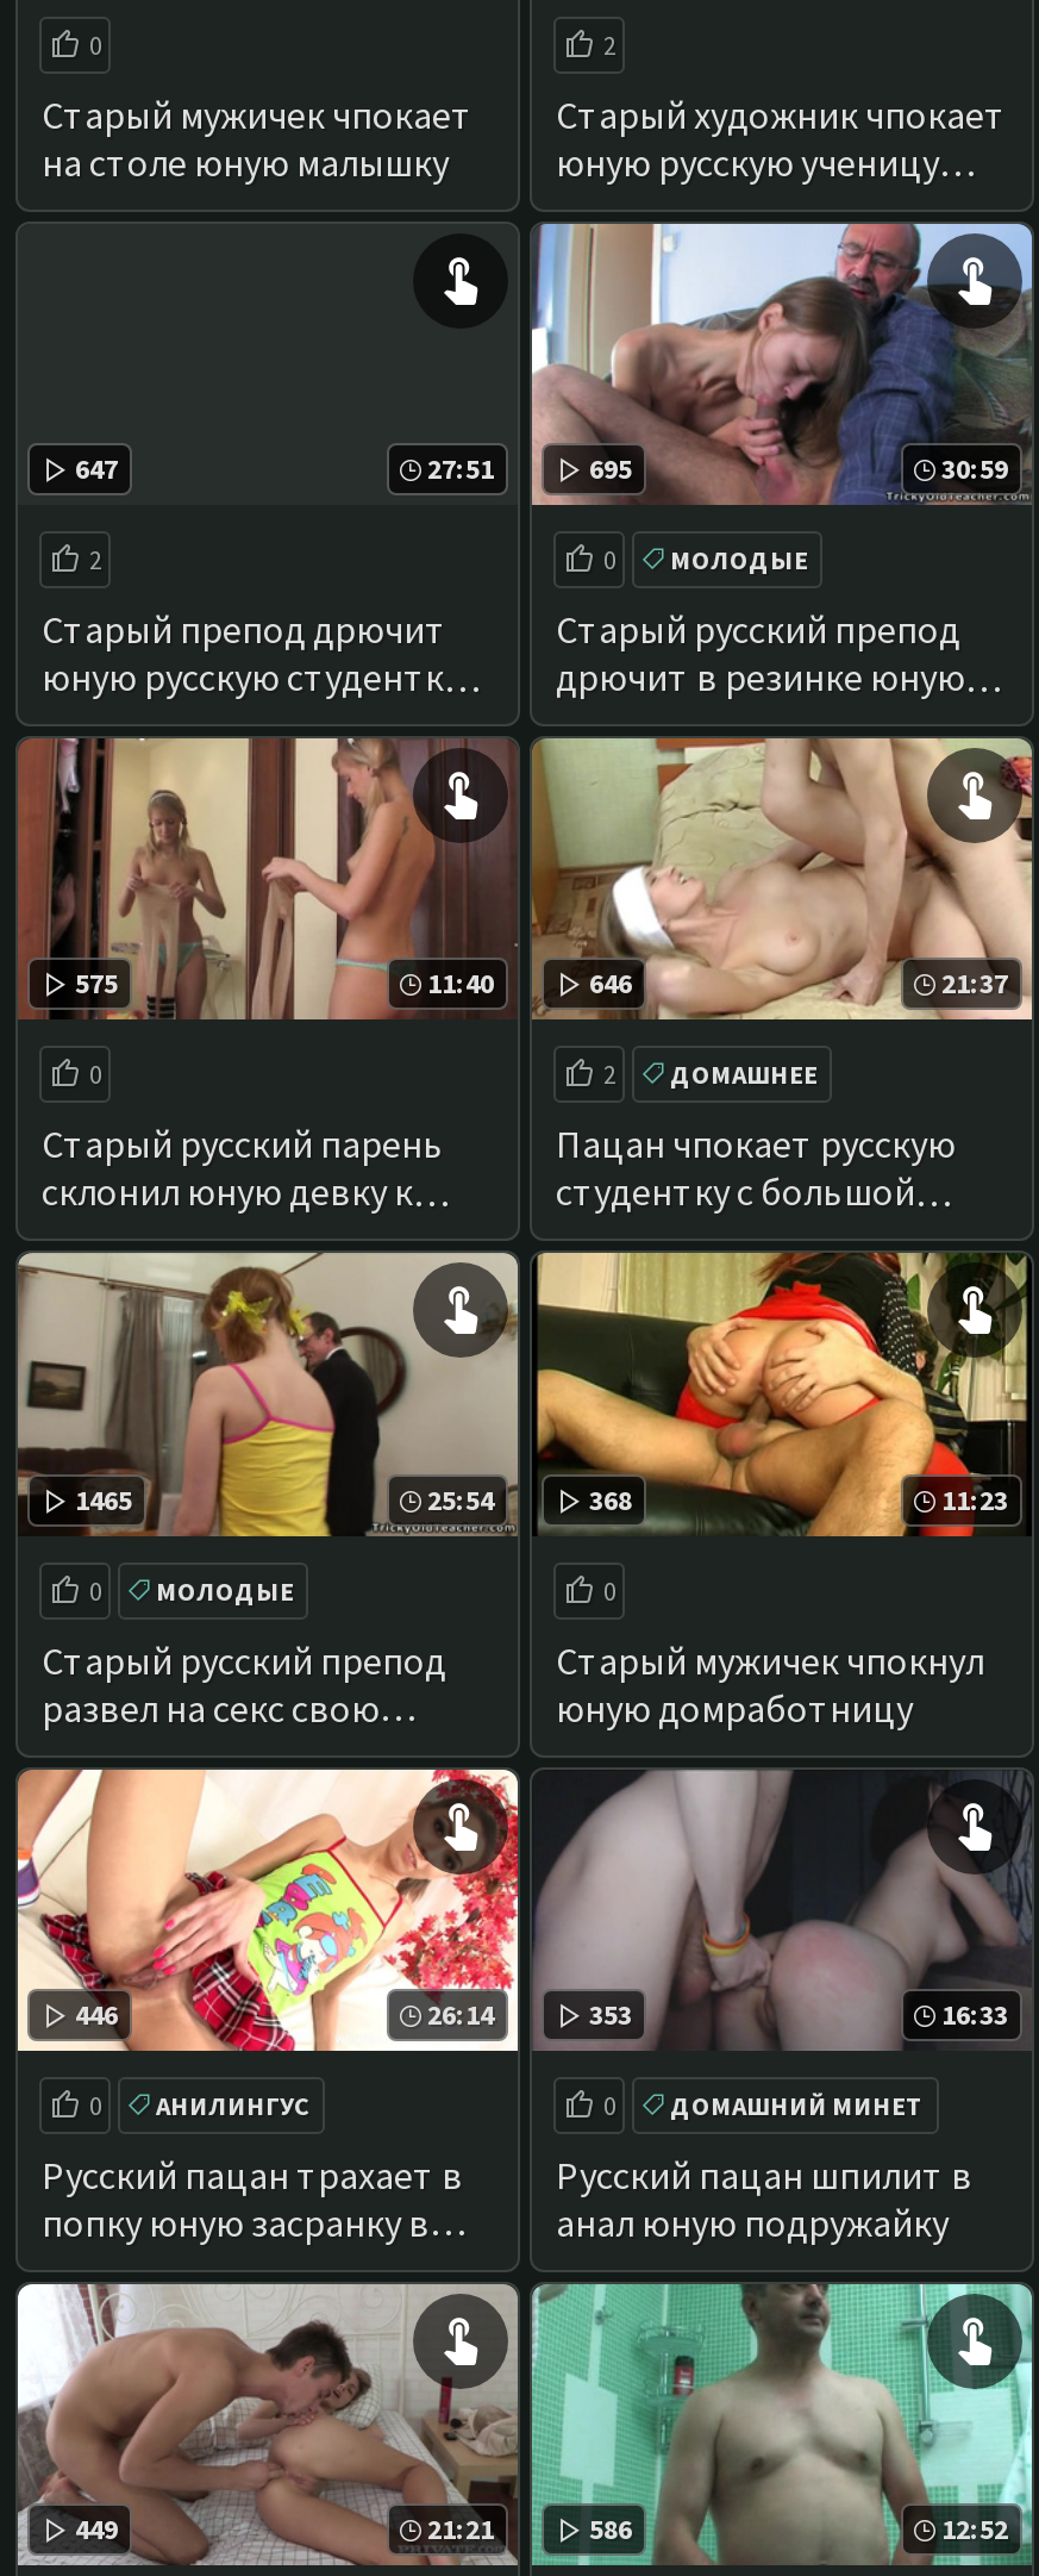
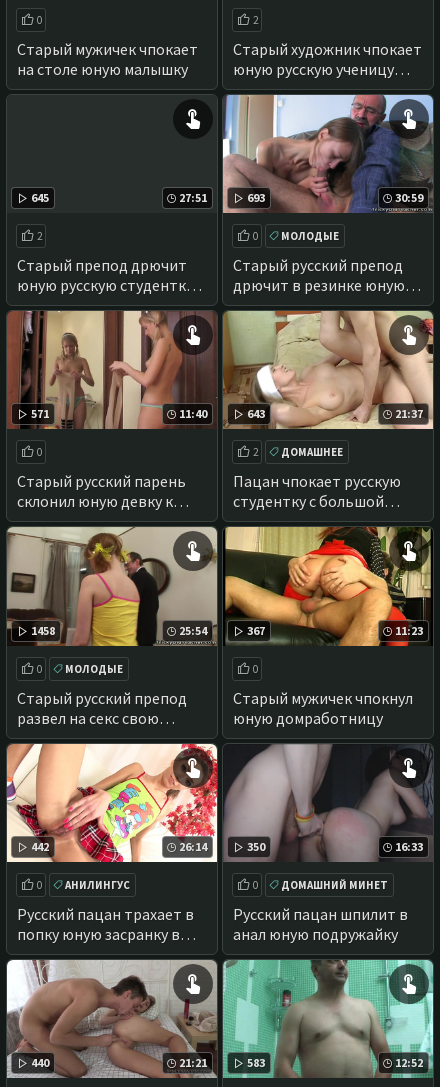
- 647
+ 645

- 695
+ 693

- 575
+ 571

- 646
+ 643

- 1465
+ 1458

- 368
+ 367

- 446
+ 442

- 353
+ 350

- 449
+ 440

- 586
+ 583
